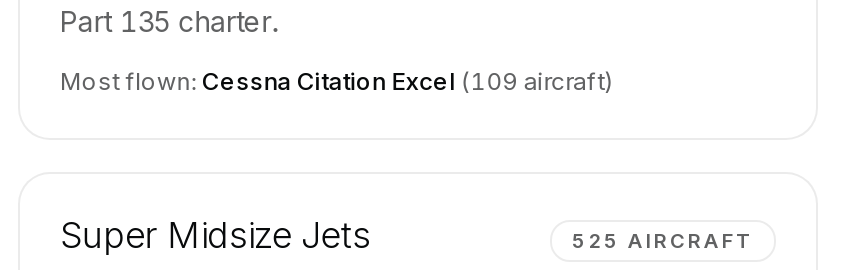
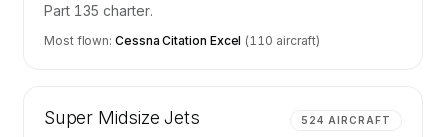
- Most flown: Cessna Citation Excel (109 aircraft)
+ Most flown: Cessna Citation Excel (110 aircraft)

- 525 AIRCRAFT
+ 524 AIRCRAFT
